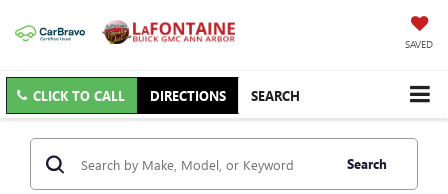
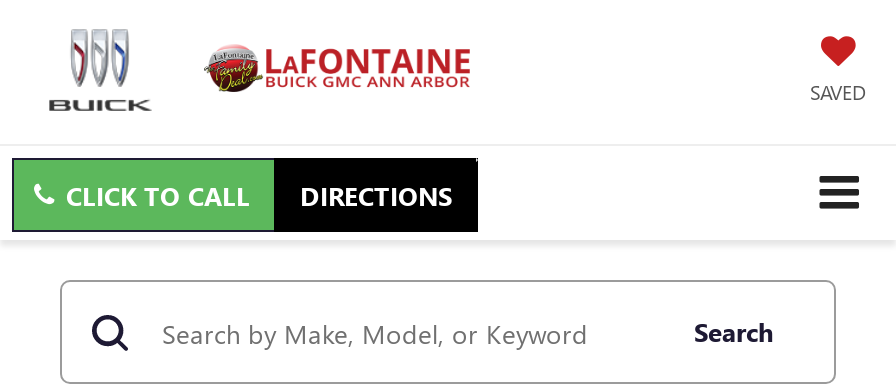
- [image]
+ [image]

- SEARCH
